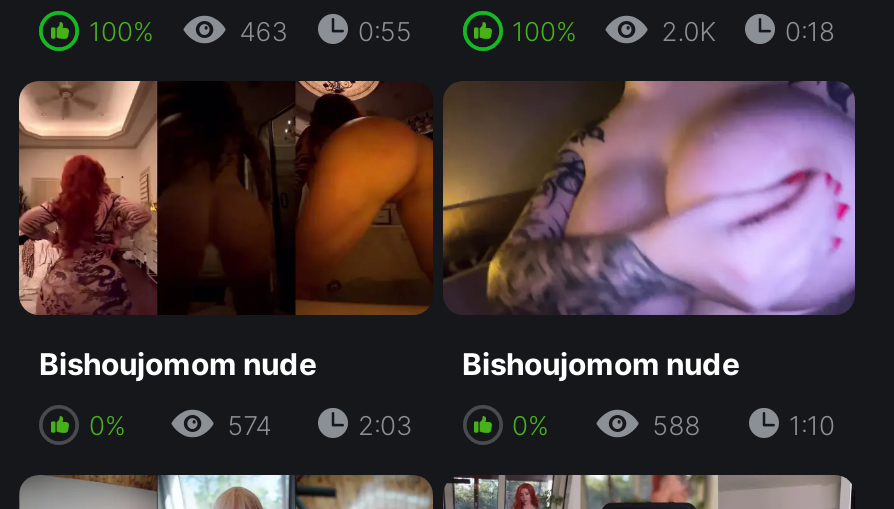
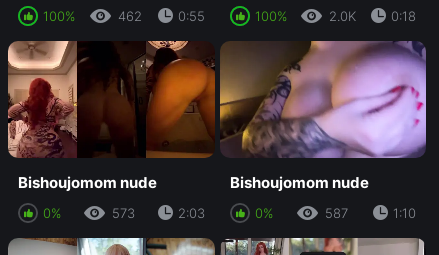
- 463
+ 462

- 574
+ 573

- 588
+ 587
